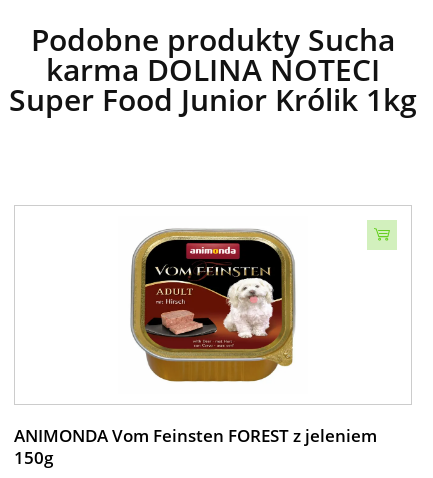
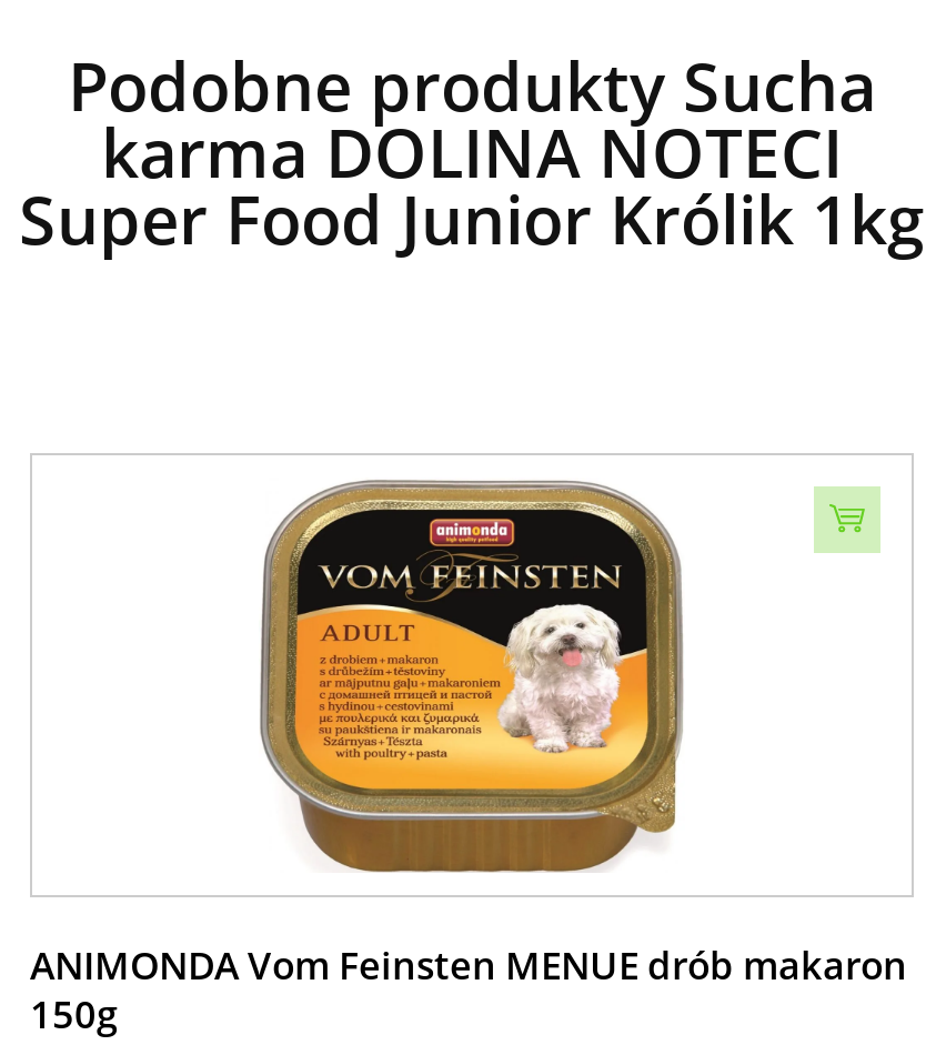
- [image]
- ANIMONDA Vom Feinsten FOREST z jeleniem
+ [image]
+ ANIMONDA Vom Feinsten MENUE drób makaron
